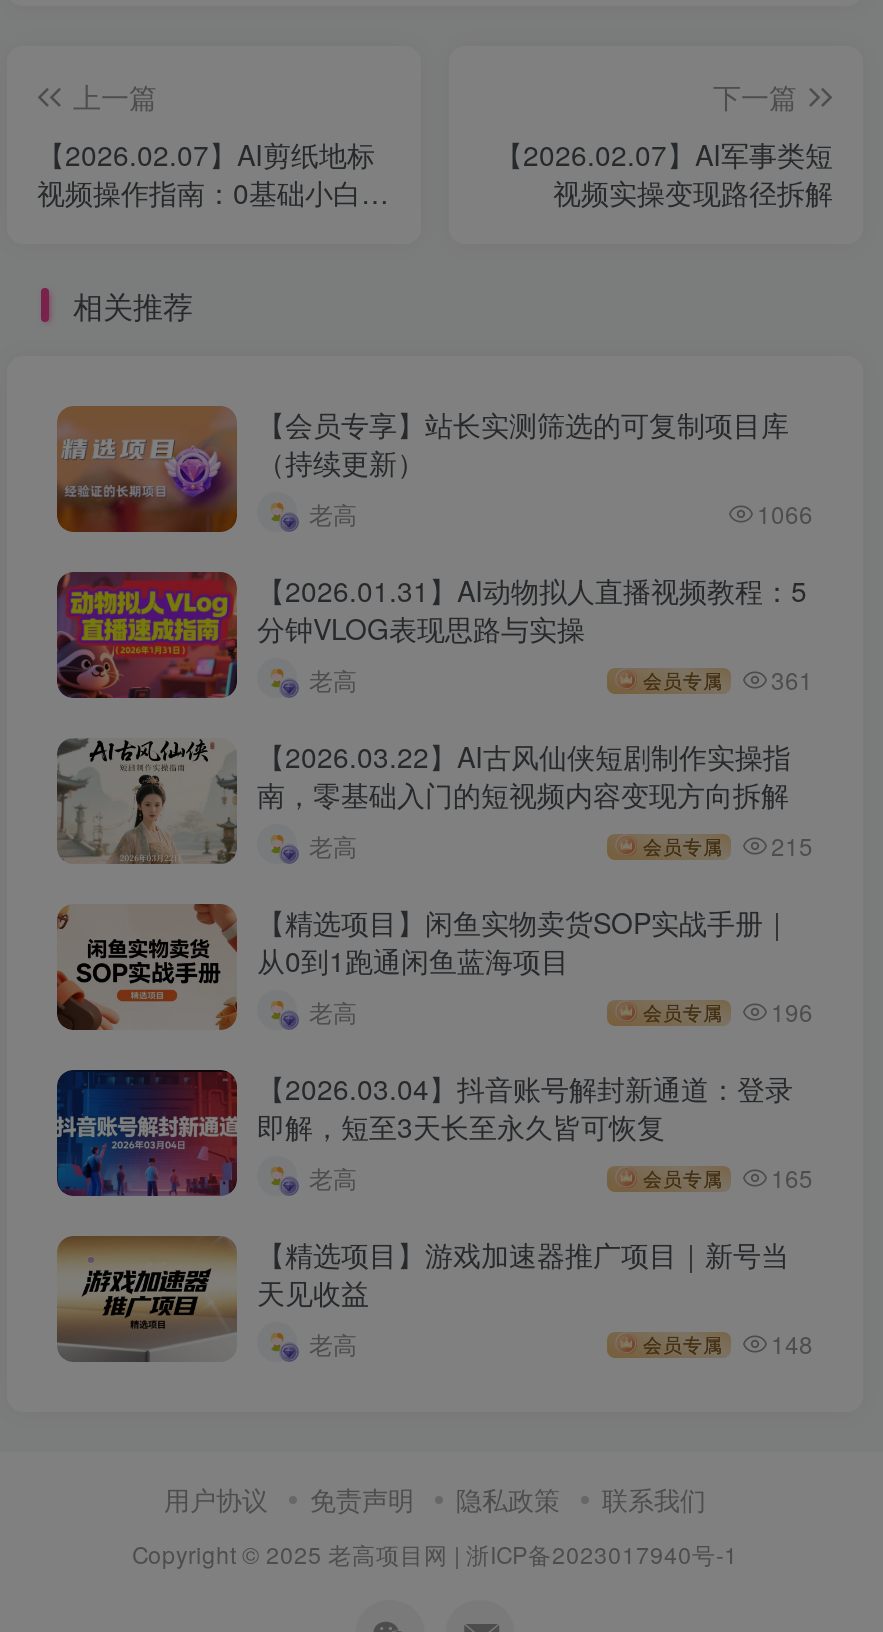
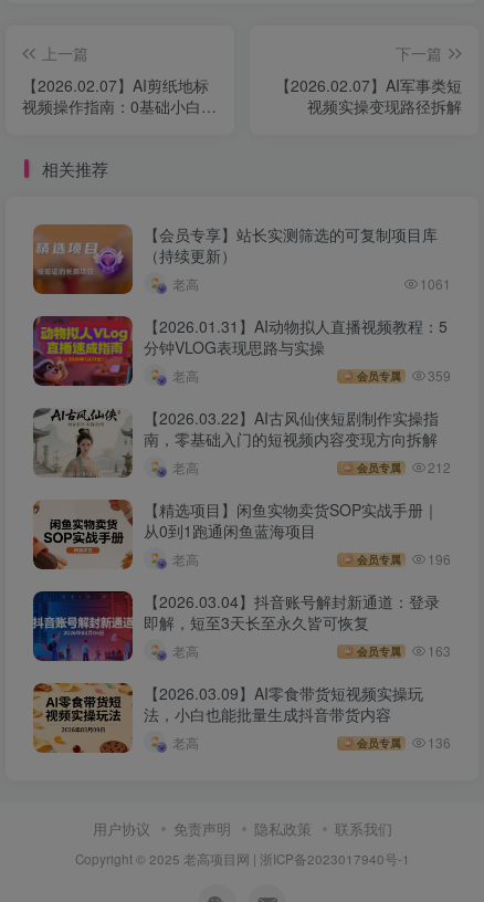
- 1066
+ 1061

- 会员专属 361
+ 会员专属 359

- 会员专属 215
+ 会员专属 212

- 会员专属 165
+ 会员专属 163

- [image]
- 【精选项目】游戏加速器推广项目｜新号当
- 天见收益
+ [image]
+ 【2026.03.09】AI零食带货短视频实操玩
+ 法，小白也能批量生成抖音带货内容

- 会员专属 148
+ 会员专属 136
